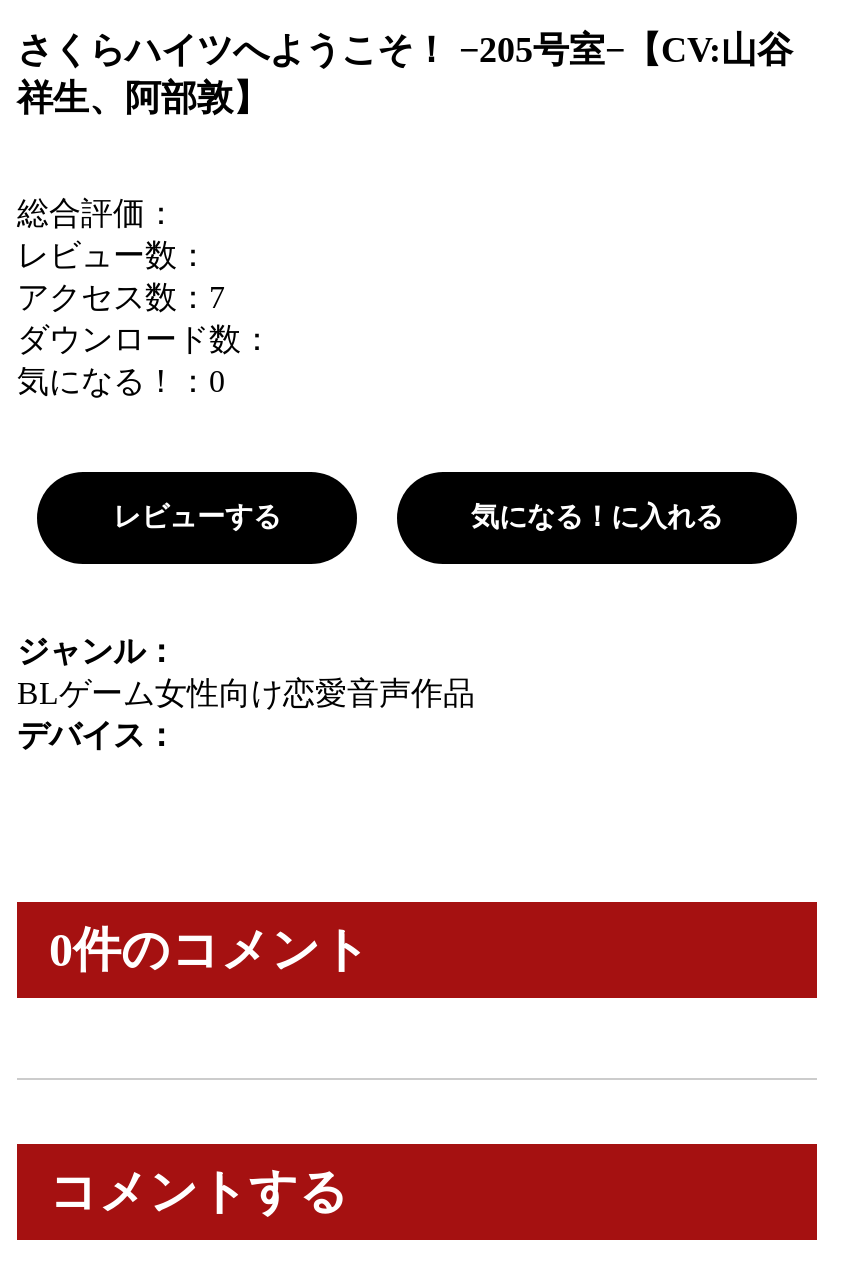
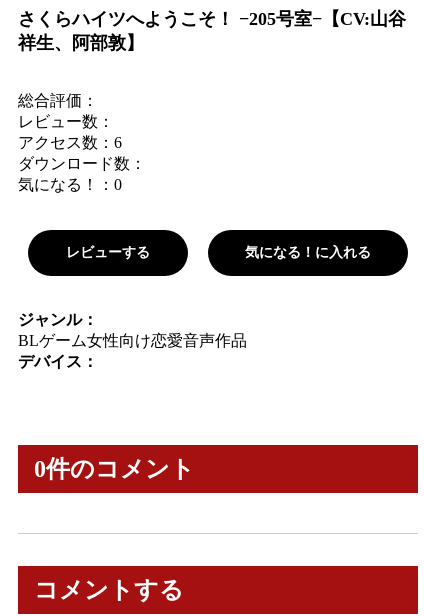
- アクセス数：7
+ アクセス数：6
